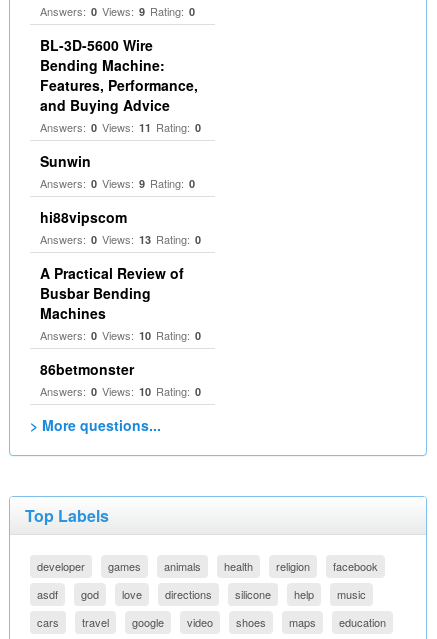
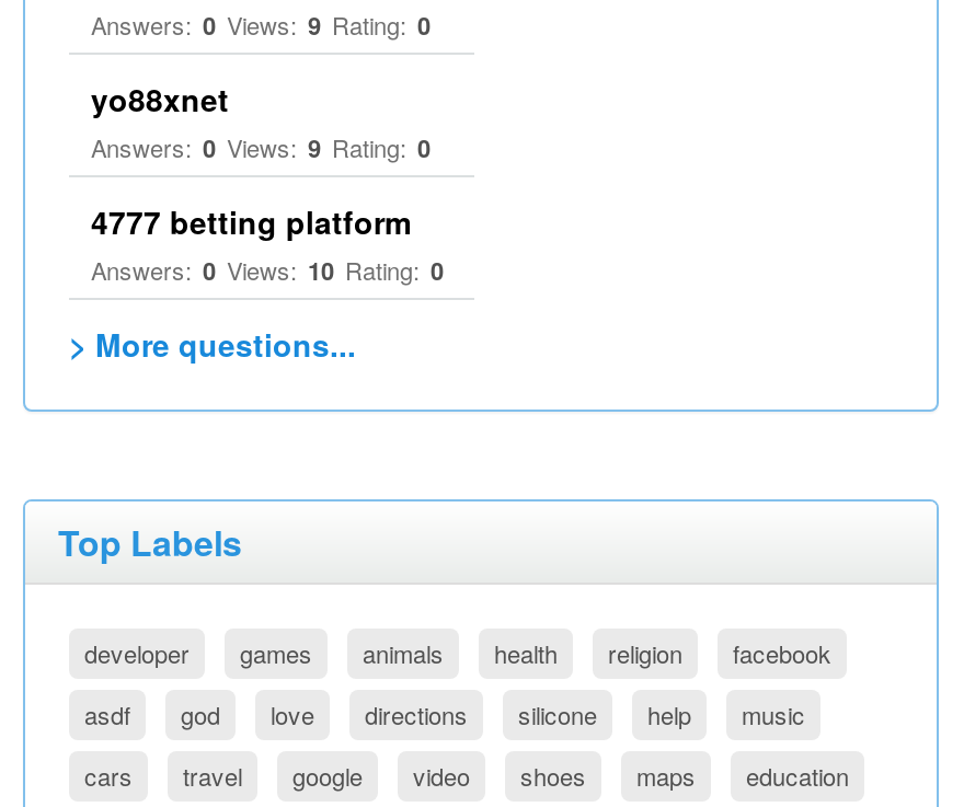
- BL-3D-5600 Wire
- Bending Machine:
- Features, Performance,
- and Buying Advice
- Answers: 0 Views: 11 Rating: 0
- Sunwin
+ yo88xnet

- hi88vipscom
- Answers: 0 Views: 13 Rating: 0
- A Practical Review of
- Busbar Bending
- Machines
- Answers: 0 Views: 10 Rating: 0
- 86betmonster
+ 4777 betting platform
